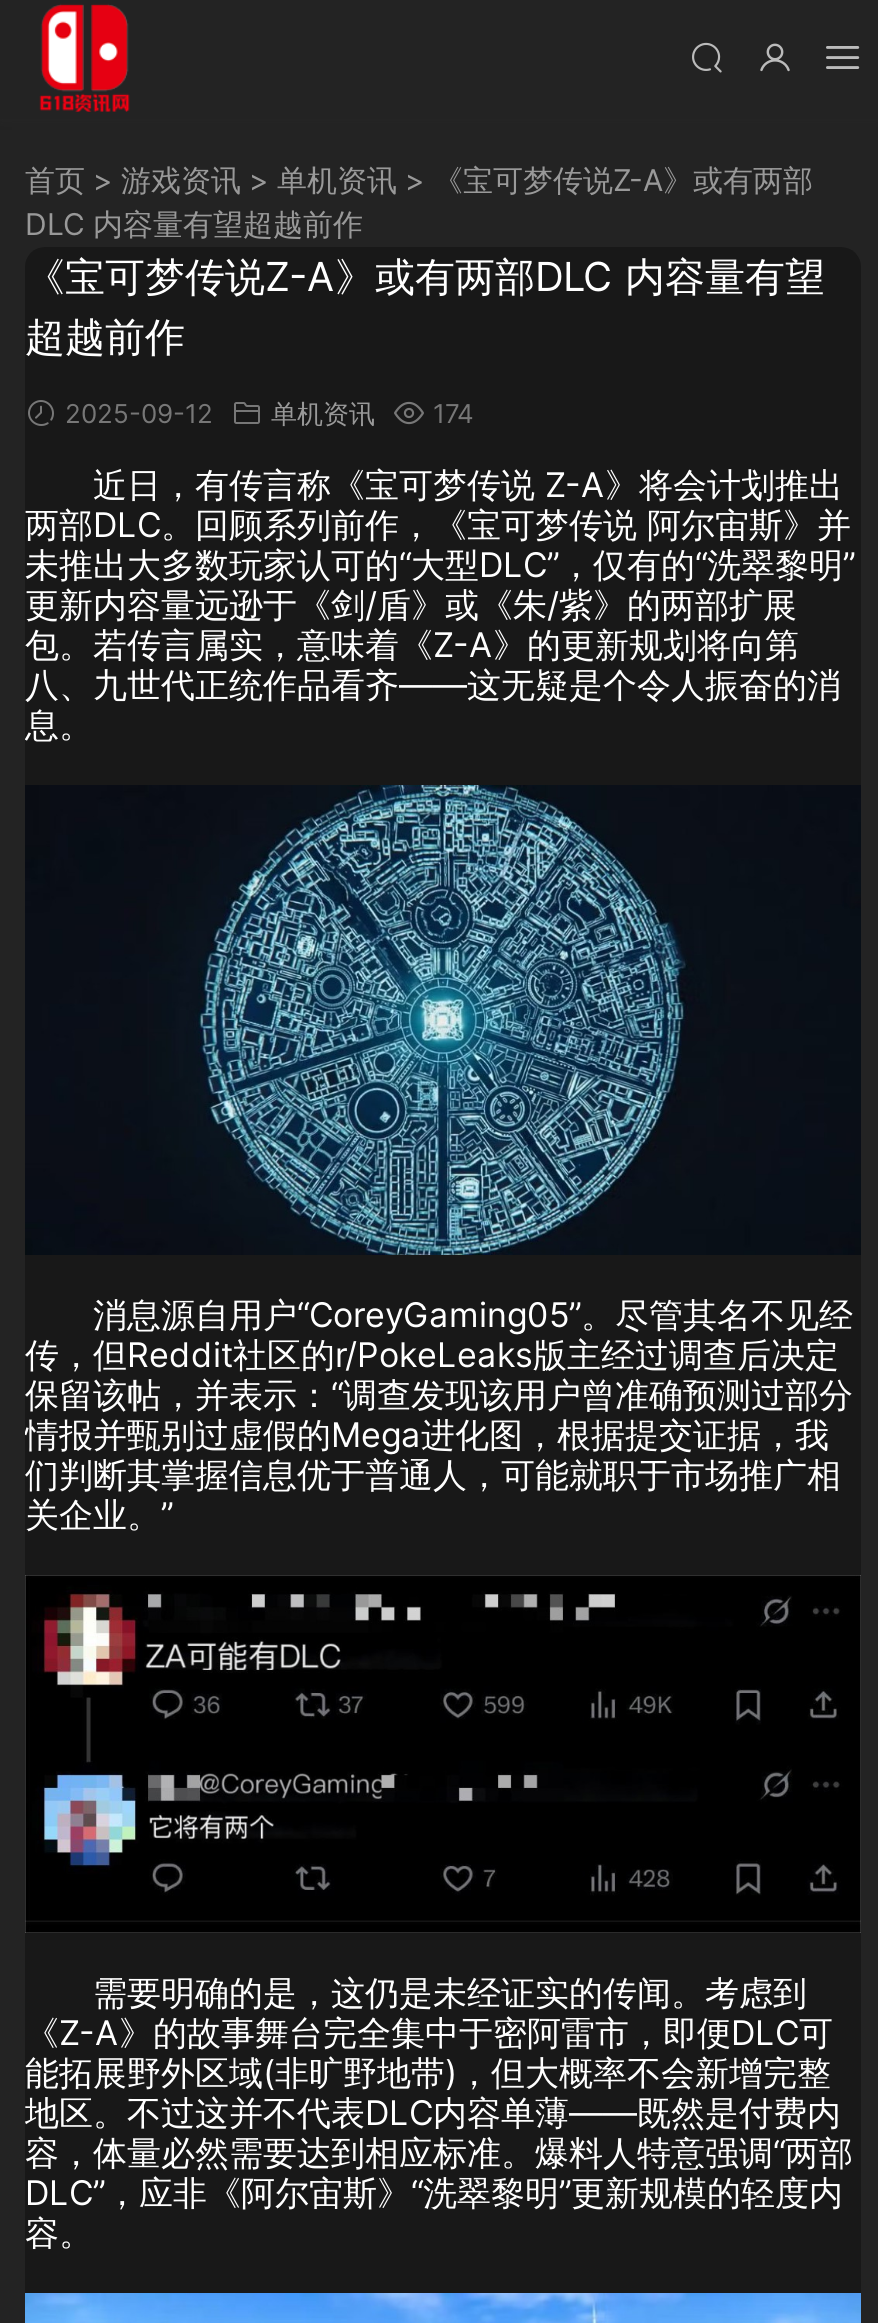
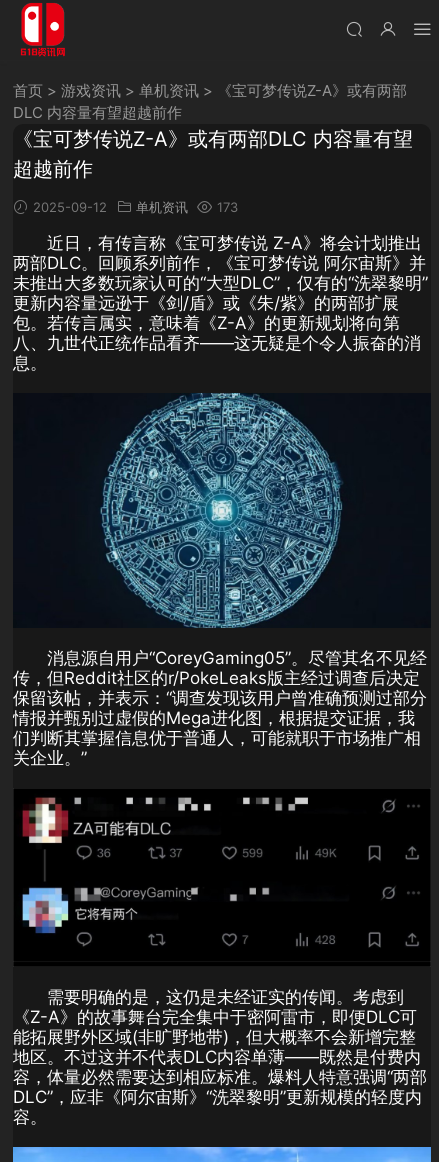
- 2025-09-12 单机资讯 174
+ 2025-09-12 单机资讯 173
